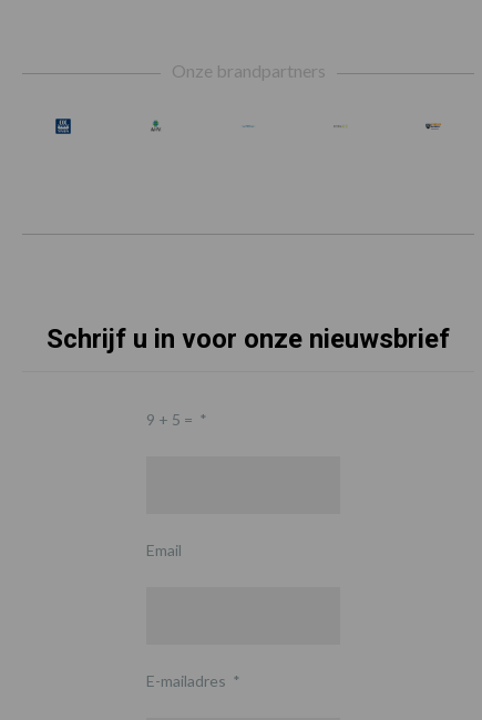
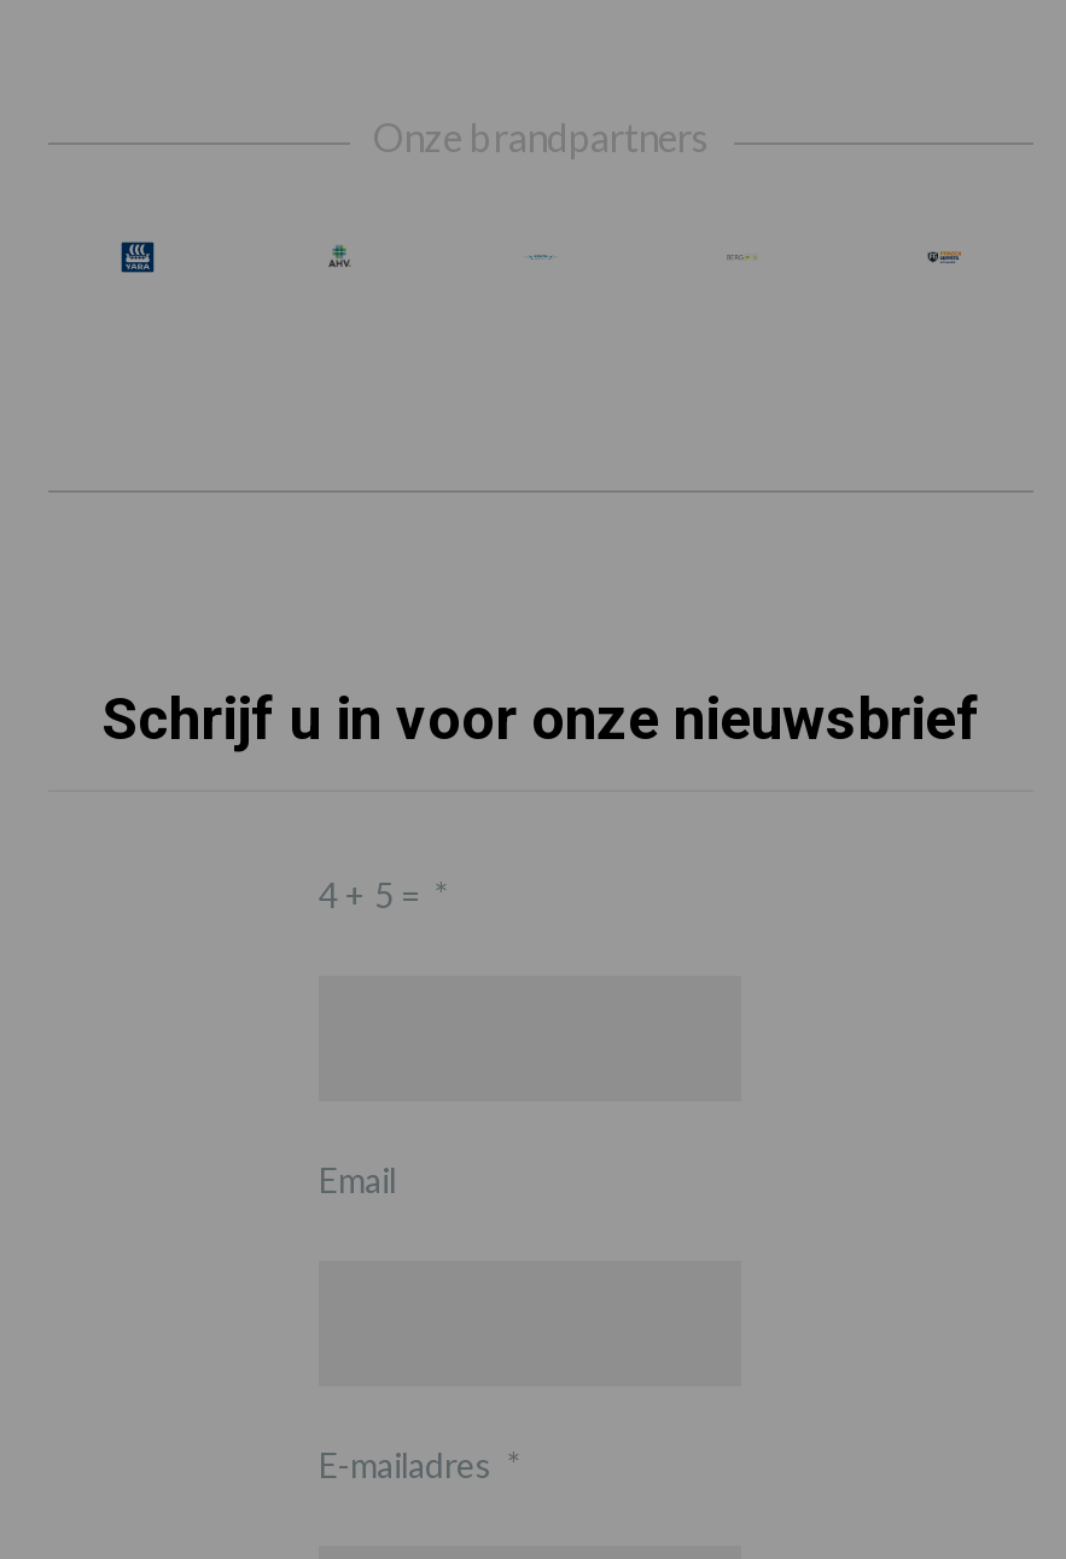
- 9 + 5 = *
+ 4 + 5 = *
